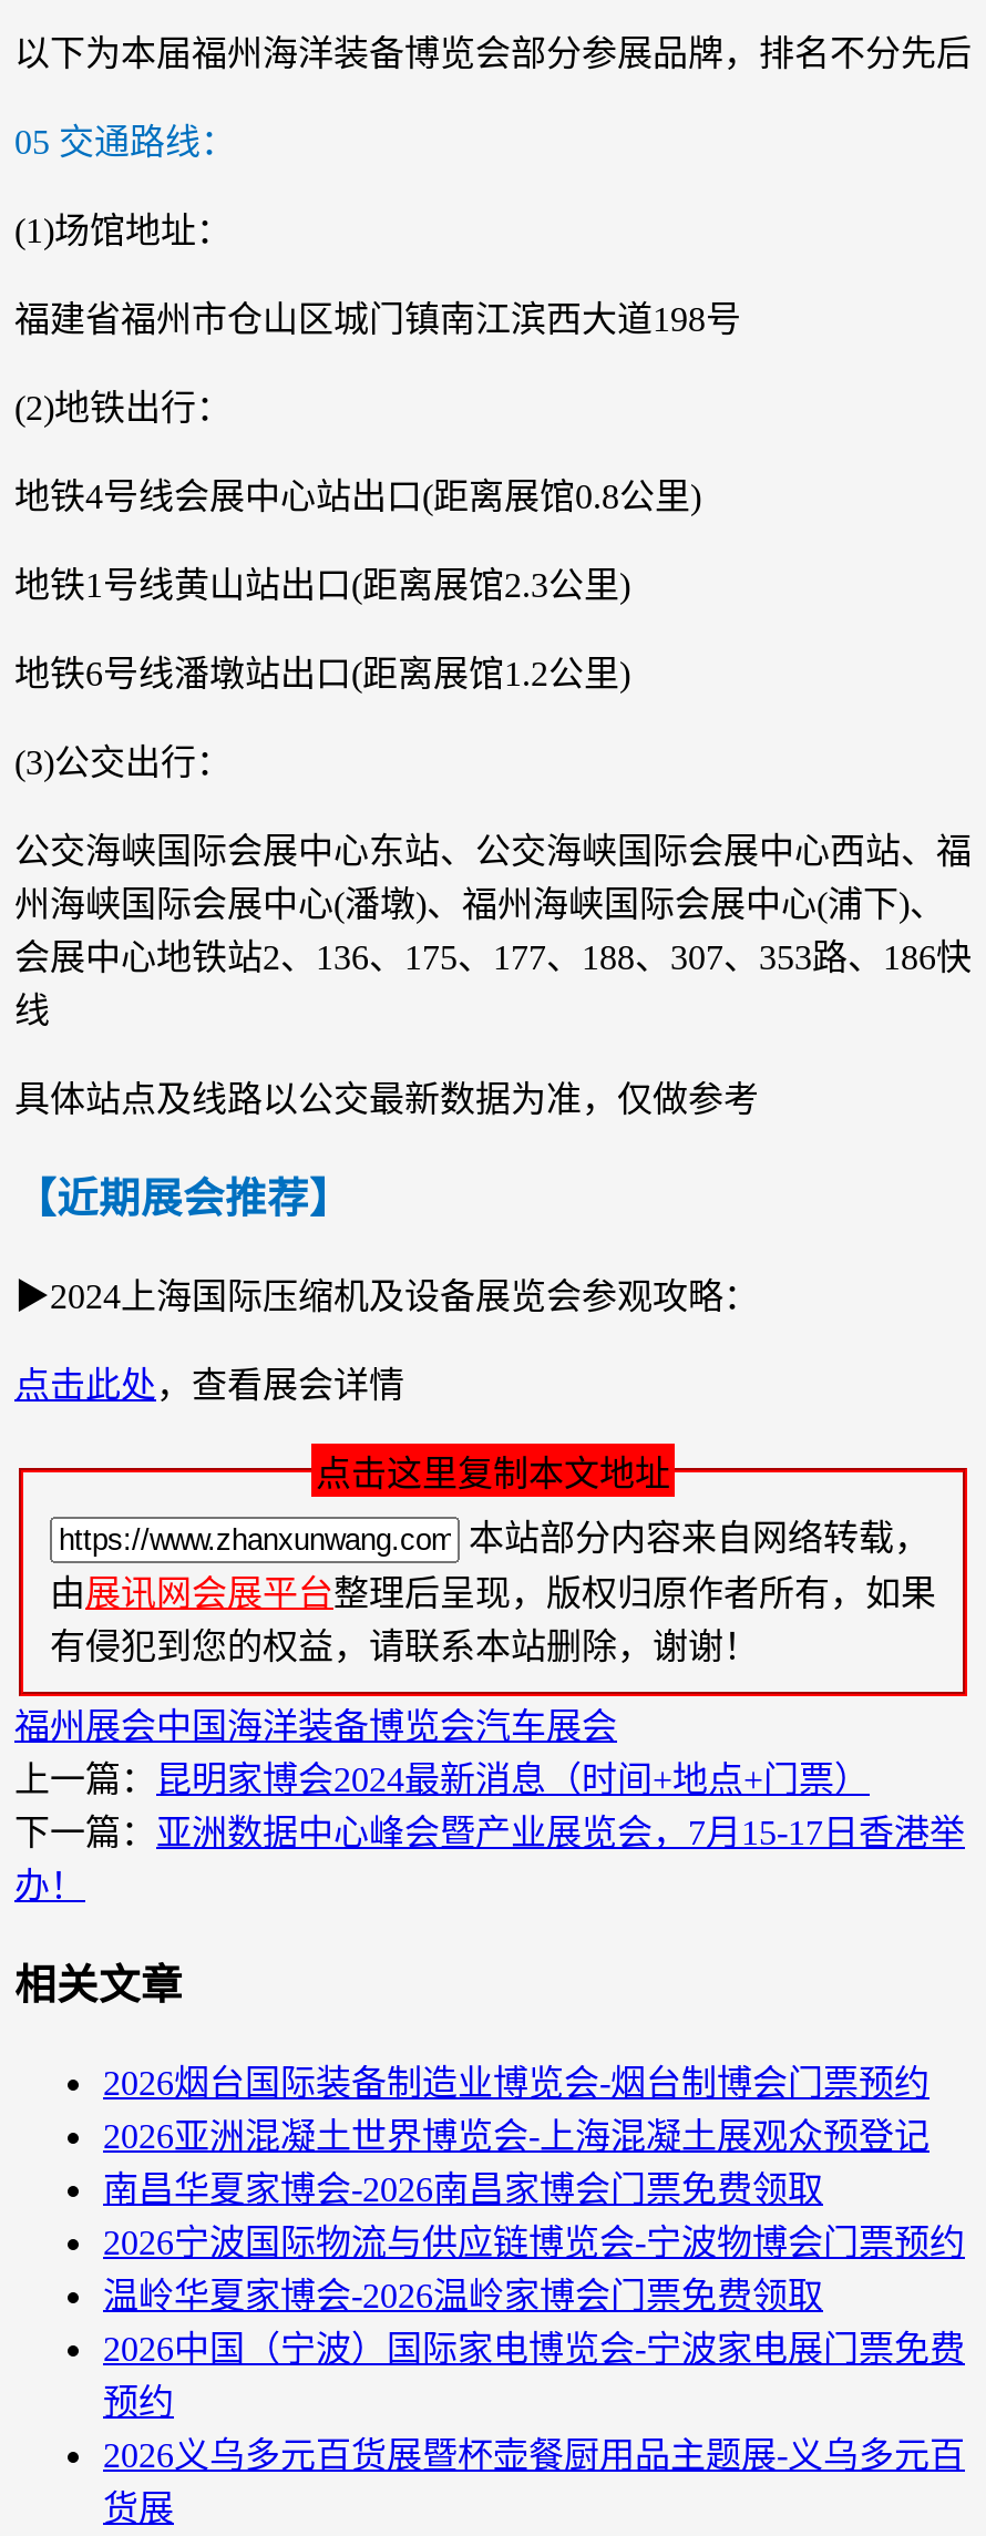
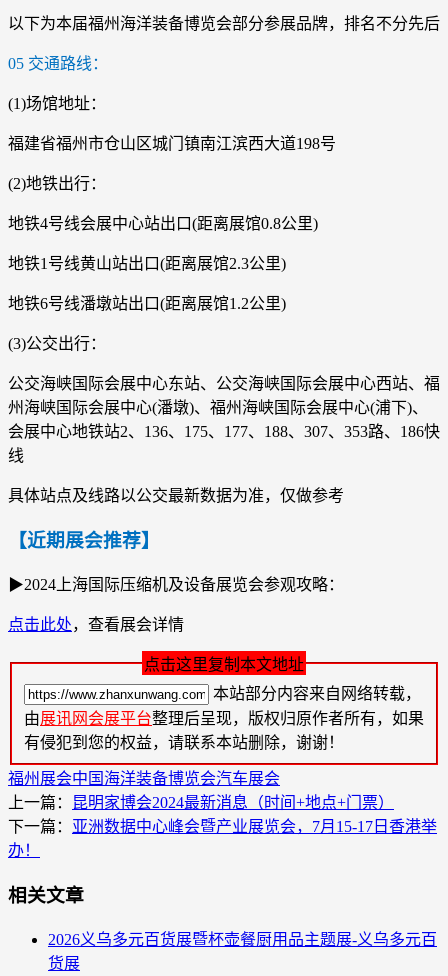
- 2026烟台国际装备制造业博览会-烟台制博会门票预约
- 2026亚洲混凝土世界博览会-上海混凝土展观众预登记
- 南昌华夏家博会-2026南昌家博会门票免费领取
- 2026宁波国际物流与供应链博览会-宁波物博会门票预约
- 温岭华夏家博会-2026温岭家博会门票免费领取
- 2026中国（宁波）国际家电博览会-宁波家电展门票免费
- 预约
